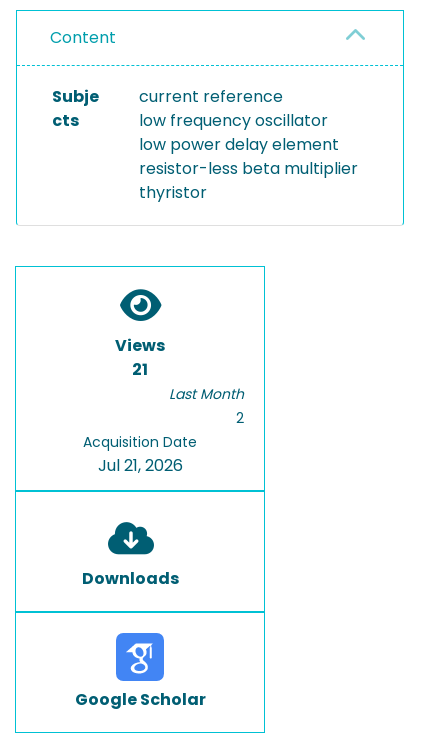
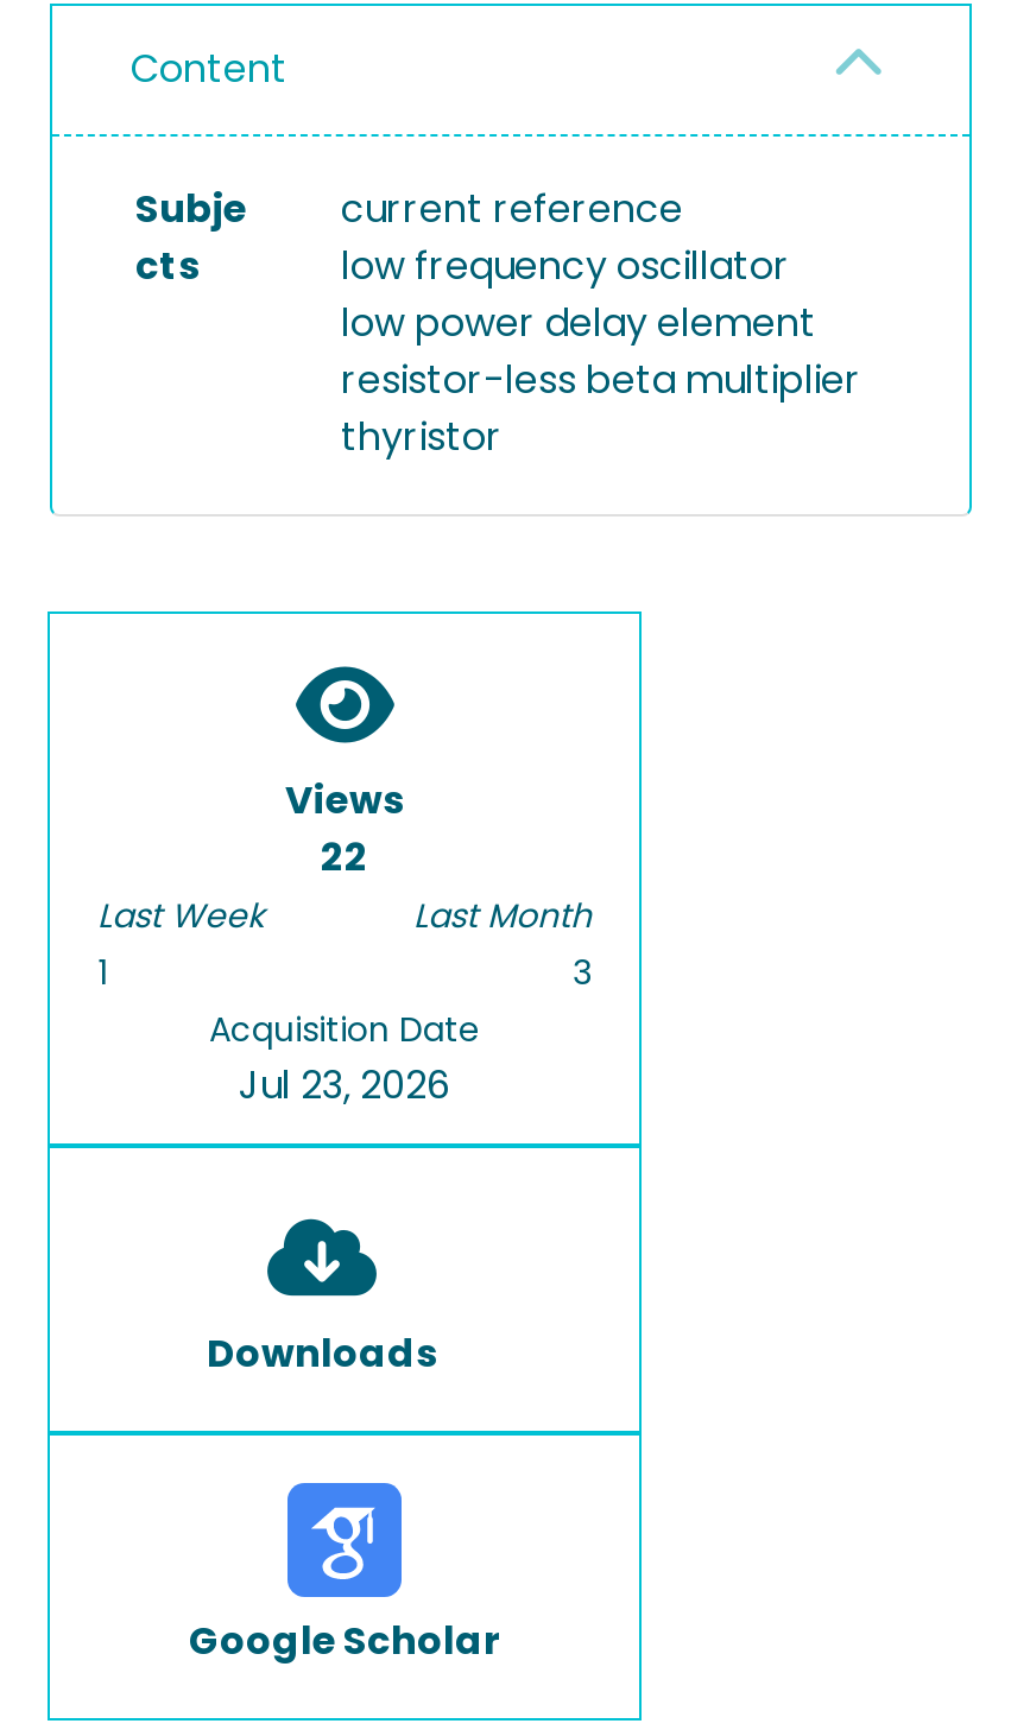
- 21
+ 22
+ Last Week
+ 1

- 2
+ 3

- Jul 21, 2026
+ Jul 23, 2026
